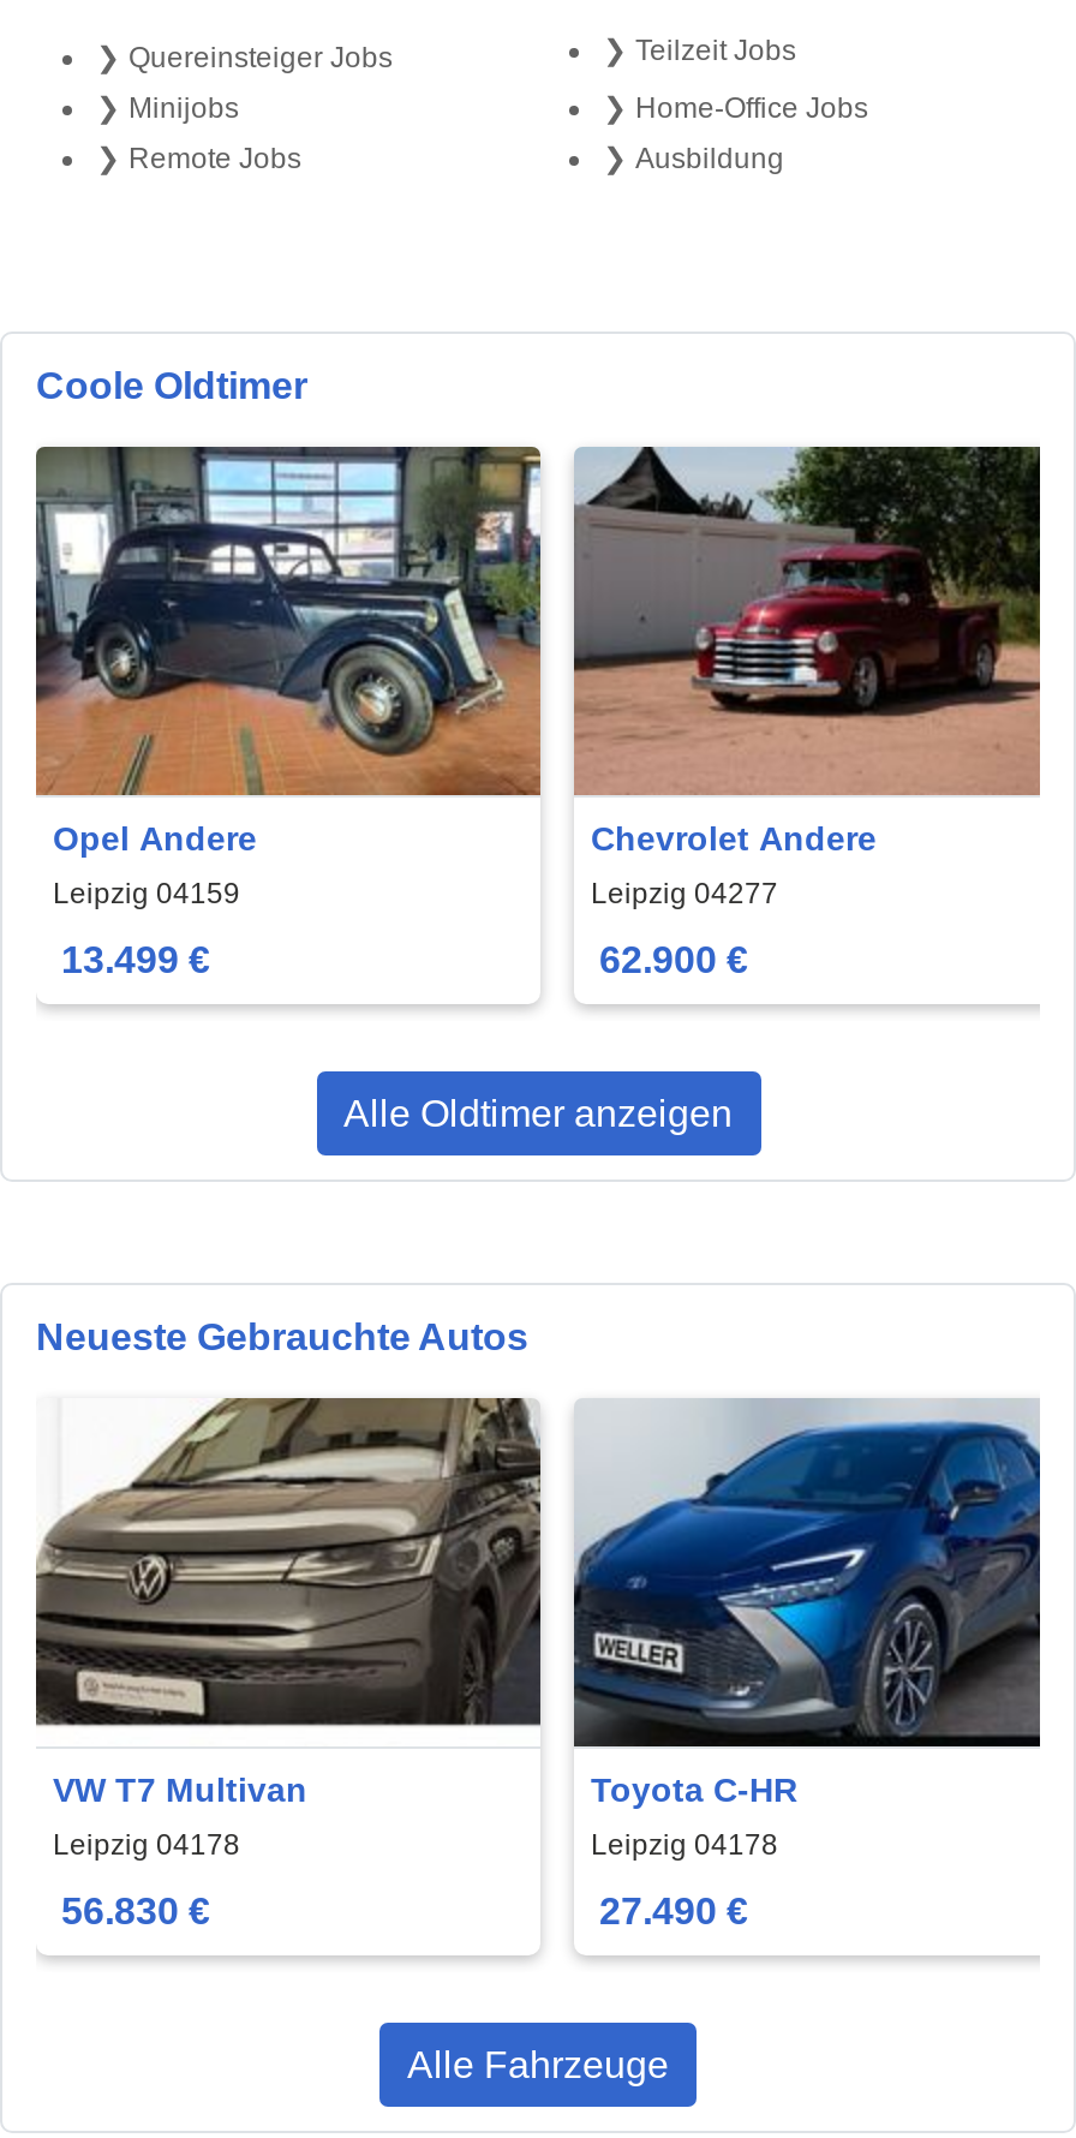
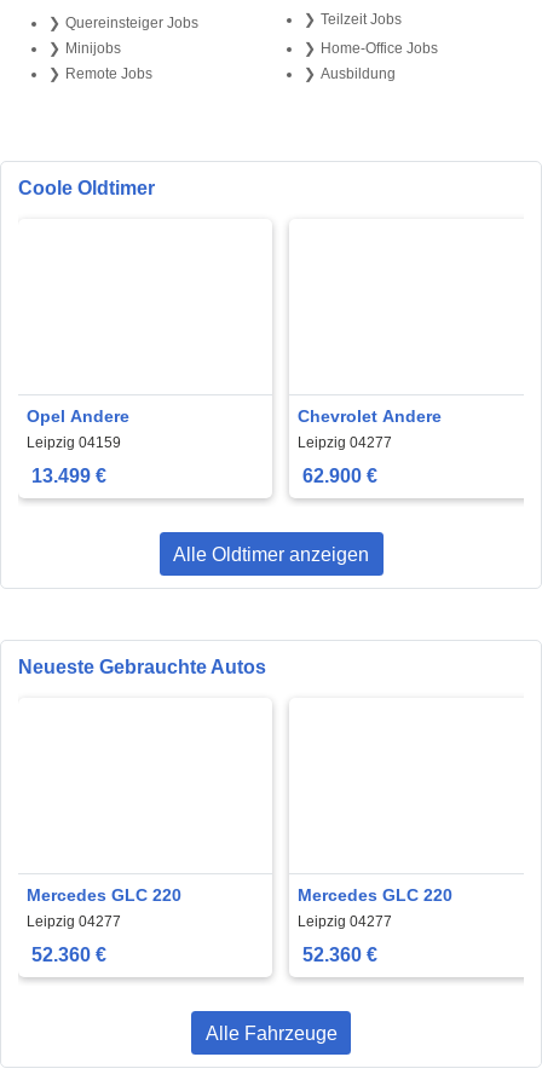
- [image]

- [image]

- [image]

- [image]

- VW T7 Multivan
+ Mercedes GLC 220

- Toyota C-HR
+ Mercedes GLC 220

- Leipzig 04178
+ Leipzig 04277

- Leipzig 04178
+ Leipzig 04277

- 56.830 €
+ 52.360 €

- 27.490 €
+ 52.360 €
